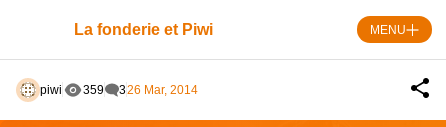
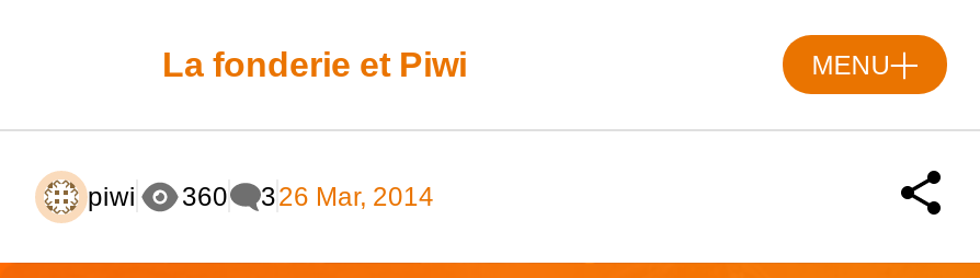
- piwi 359 3 26 Mar, 2014
+ piwi 360 3 26 Mar, 2014
